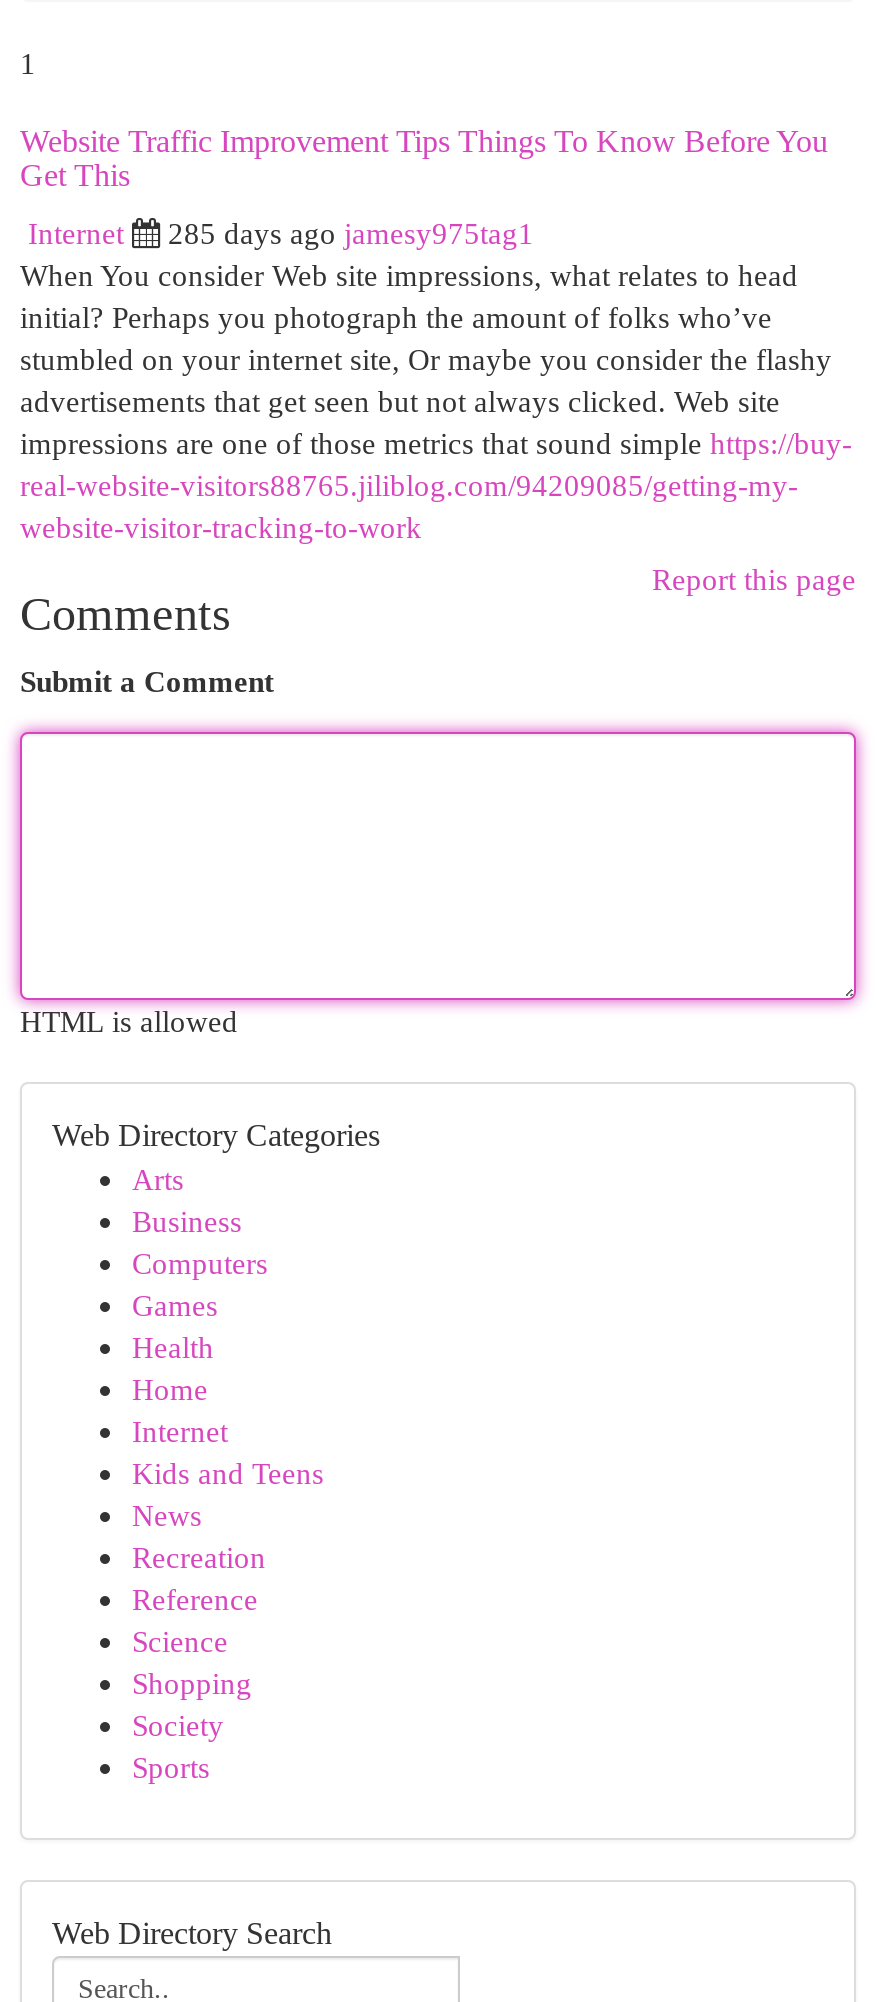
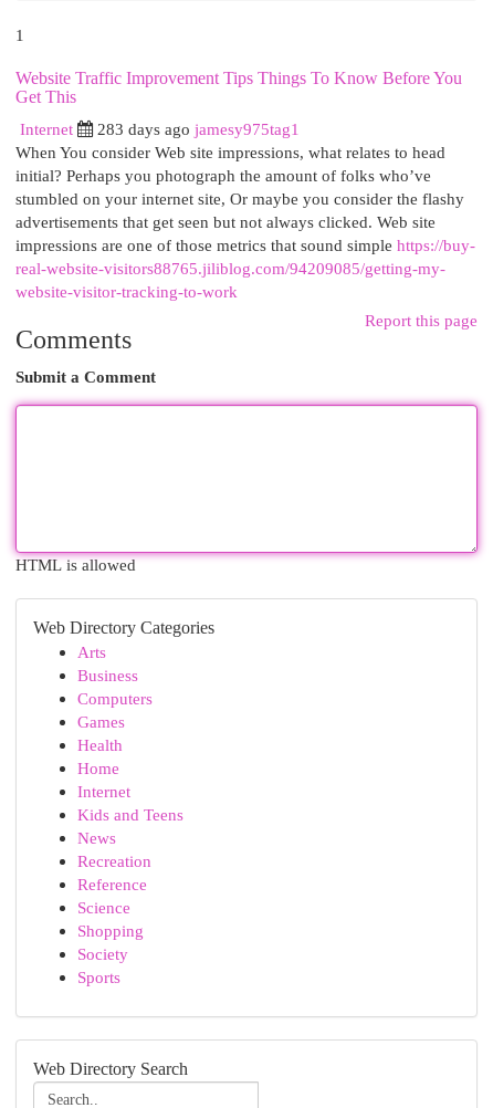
- 285 days ago jamesy975tag1
+ 283 days ago jamesy975tag1
